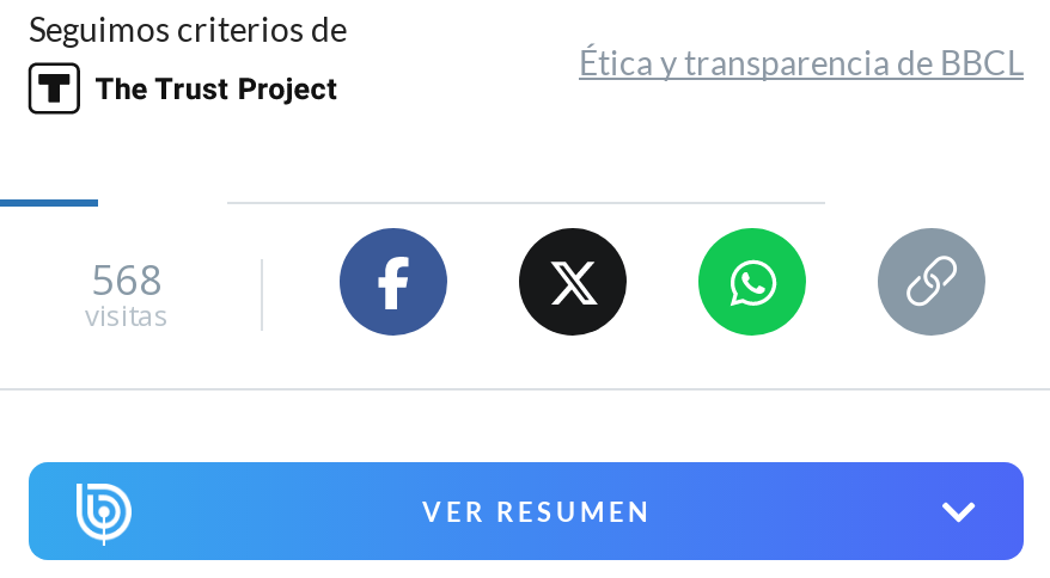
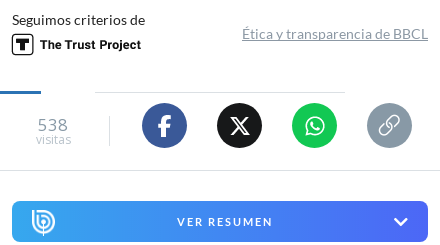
- 568
+ 538
